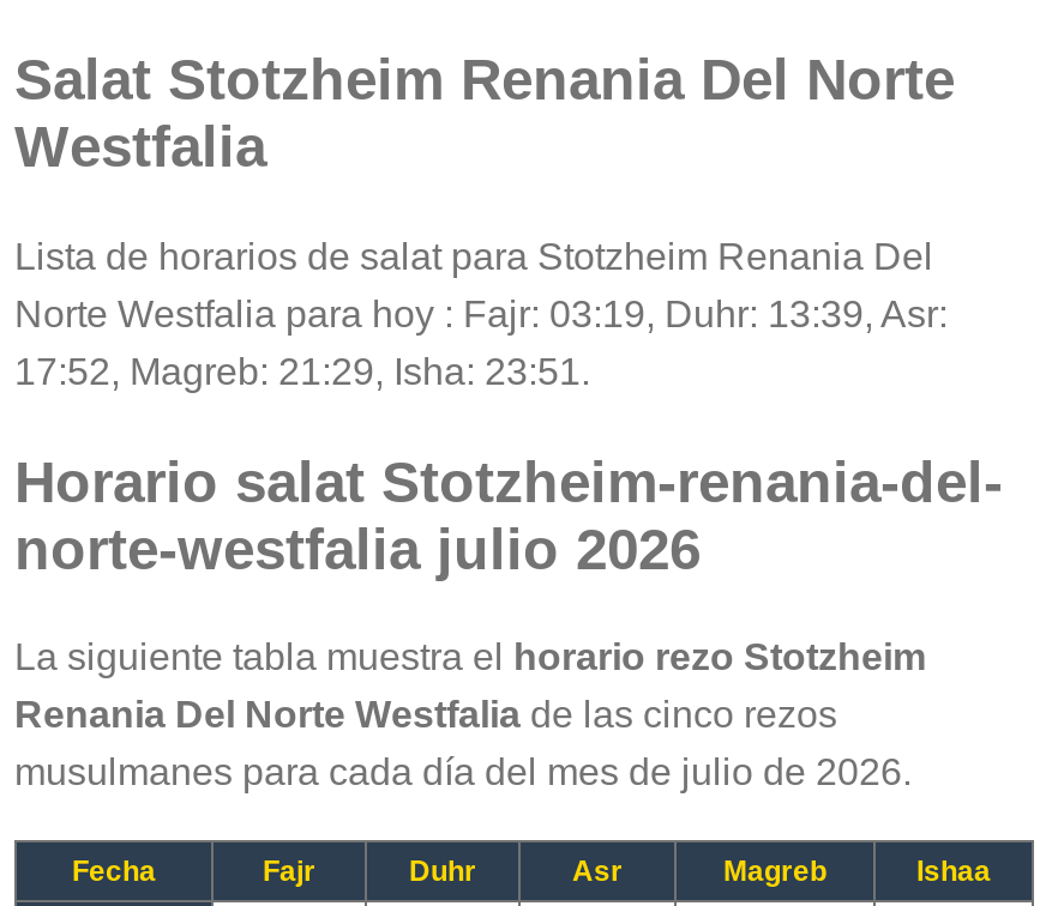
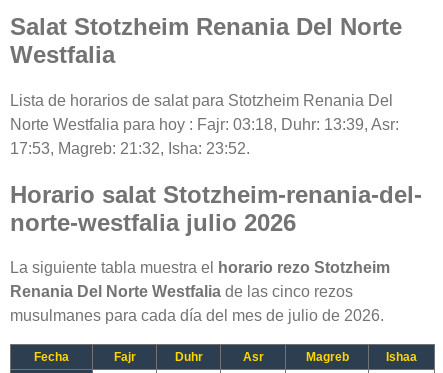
- Norte Westfalia para hoy : Fajr: 03:19, Duhr: 13:39, Asr:
+ Norte Westfalia para hoy : Fajr: 03:18, Duhr: 13:39, Asr:

- 17:52, Magreb: 21:29, Isha: 23:51.
+ 17:53, Magreb: 21:32, Isha: 23:52.
